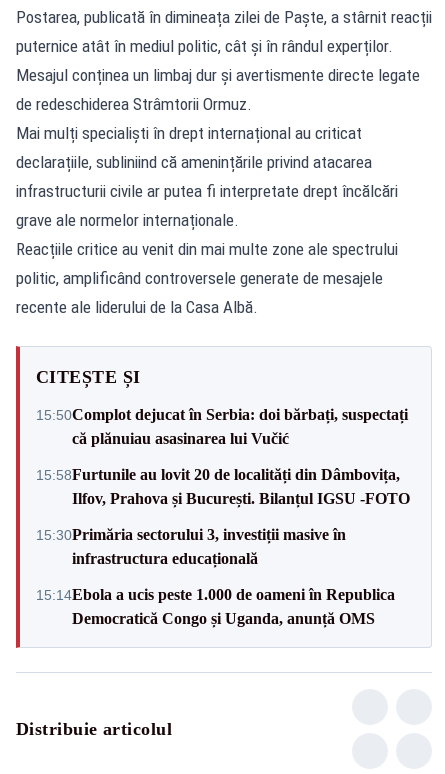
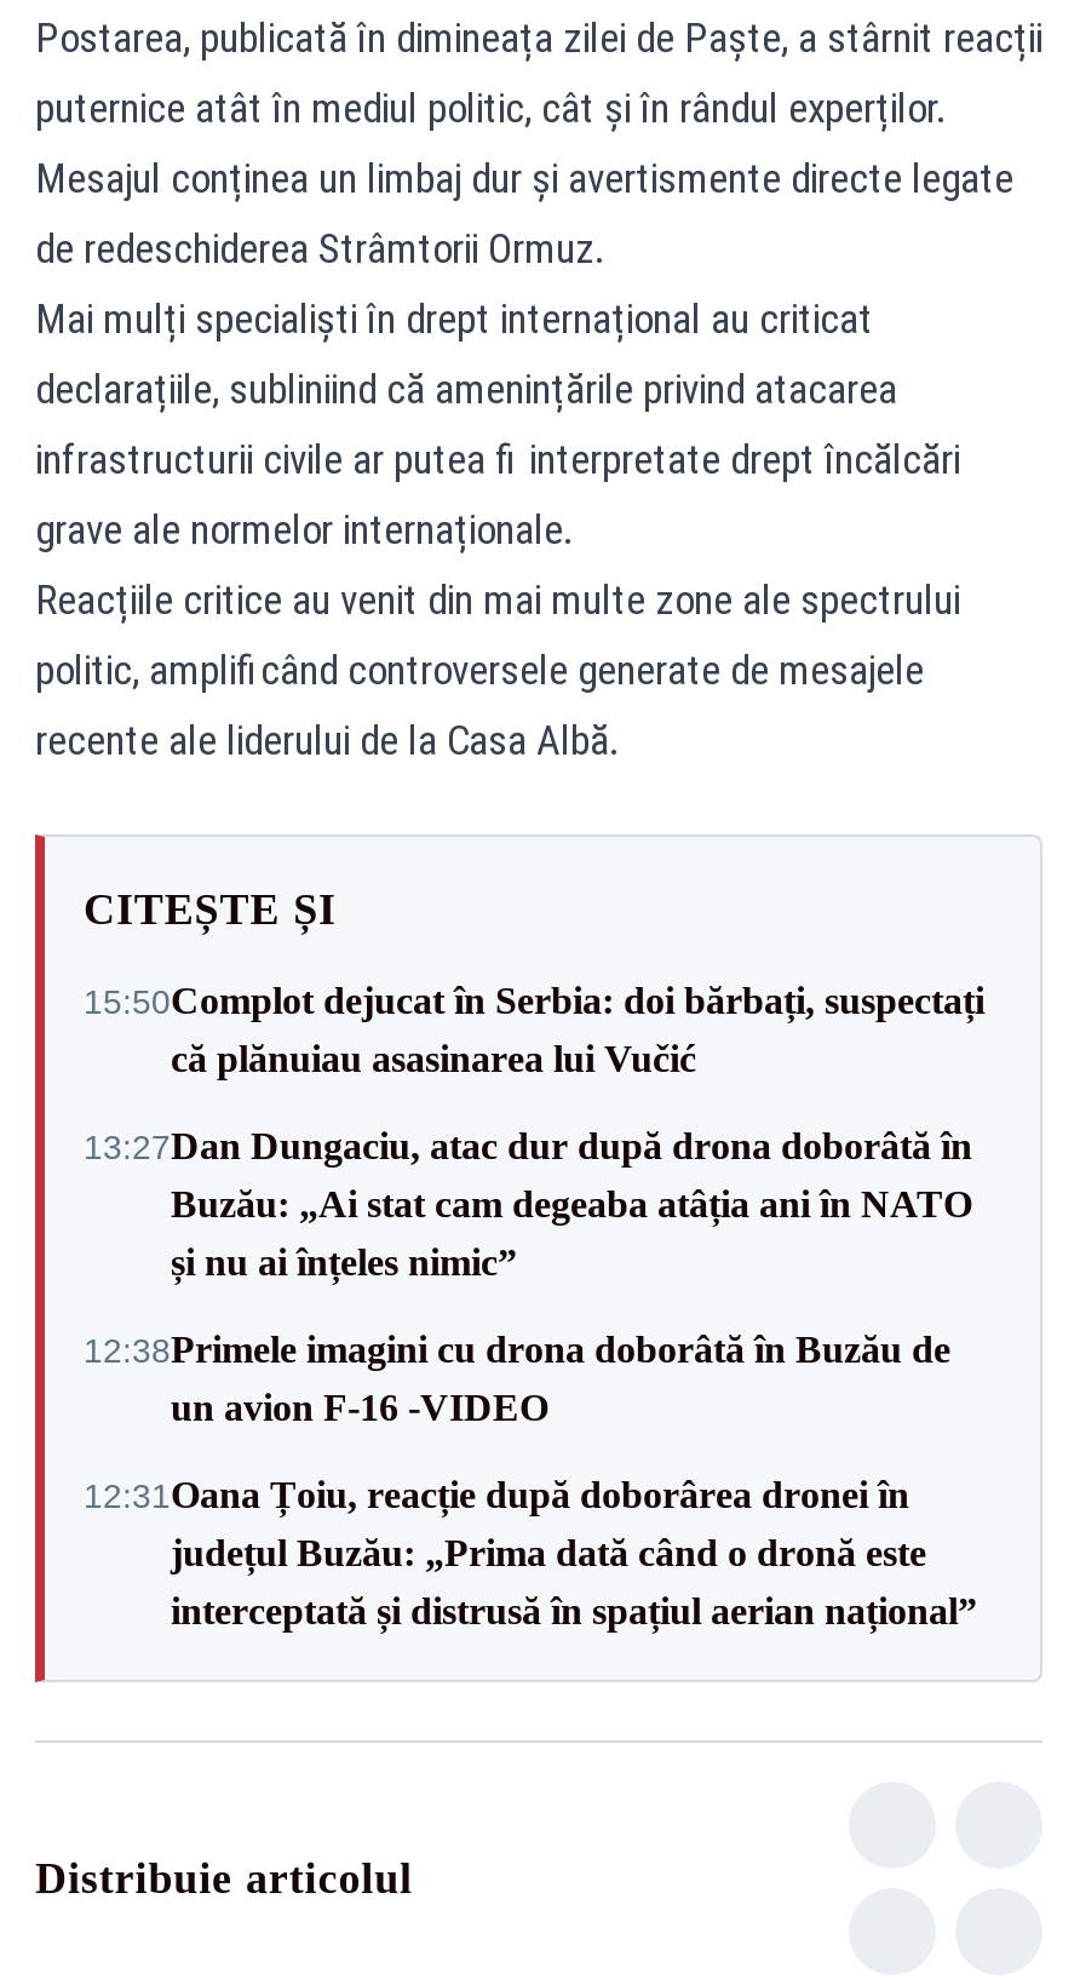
- 15:58Furtunile au lovit 20 de localități din Dâmbovița,
- Ilfov, Prahova și București. Bilanțul IGSU -FOTO
+ 13:27Dan Dungaciu, atac dur după drona doborâtă în
+ Buzău: „Ai stat cam degeaba atâția ani în NATO
+ și nu ai înțeles nimic”

- 15:30Primăria sectorului 3, investiții masive în
- infrastructura educațională
+ 12:38Primele imagini cu drona doborâtă în Buzău de
+ un avion F-16 -VIDEO

- 15:14Ebola a ucis peste 1.000 de oameni în Republica
- Democratică Congo și Uganda, anunță OMS
+ 12:31Oana Țoiu, reacție după doborârea dronei în
+ județul Buzău: „Prima dată când o dronă este
+ interceptată și distrusă în spațiul aerian național”
